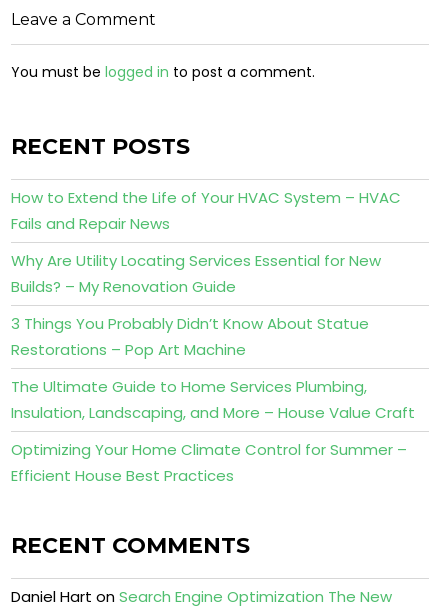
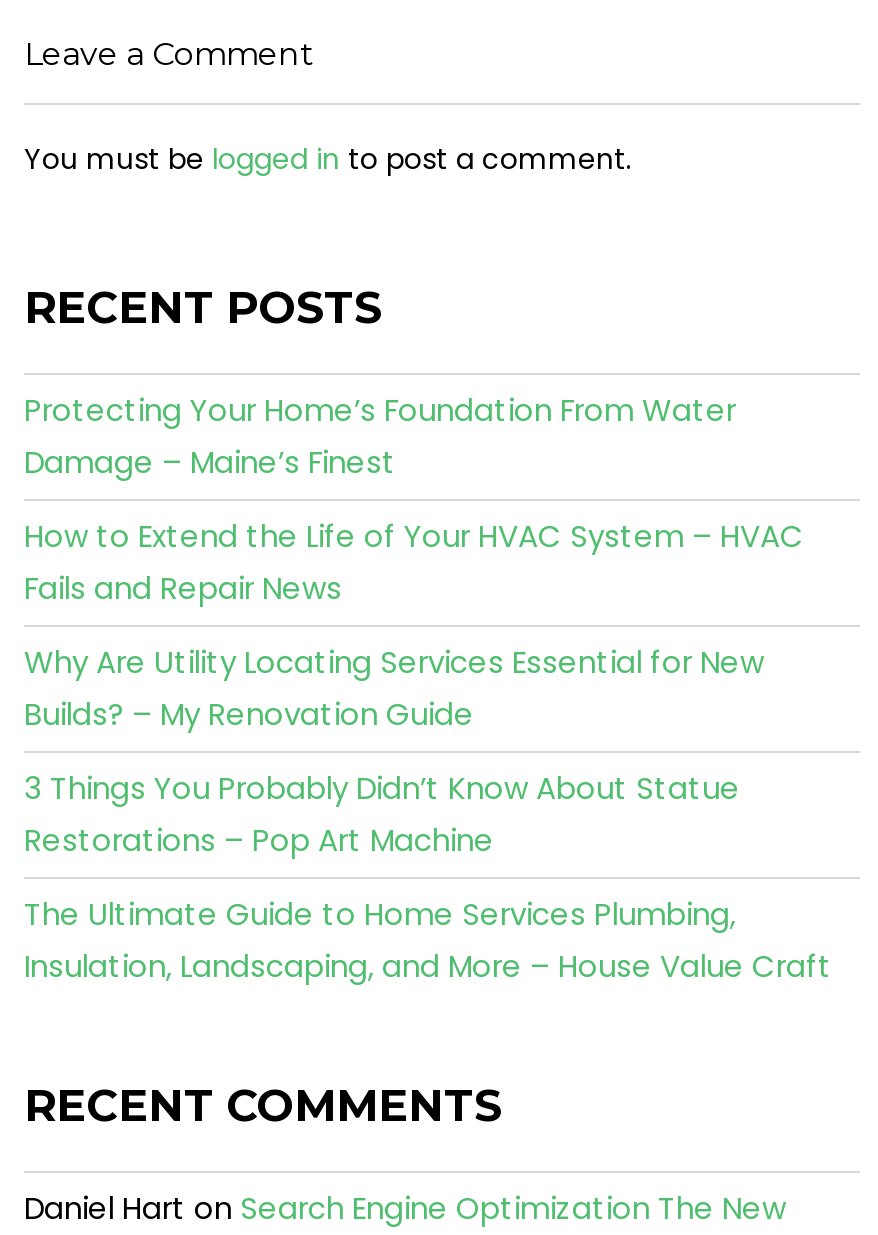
+ Protecting Your Home’s Foundation From Water
+ Damage – Maine’s Finest

moved down: How to Extend the Life of Your HVAC System – HVAC | Fails and Repair News | Why Are Utility Locating Services Essential for New | Builds? – My Renovation Guide | 3 Things You Probably Didn’t Know About Statue | Restorations – Pop Art Machine | The Ultimate Guide to Home Services Plumbing, | Insulation, Landscaping, and More – House Value Craft

- Optimizing Your Home Climate Control for Summer –
- Efficient House Best Practices
